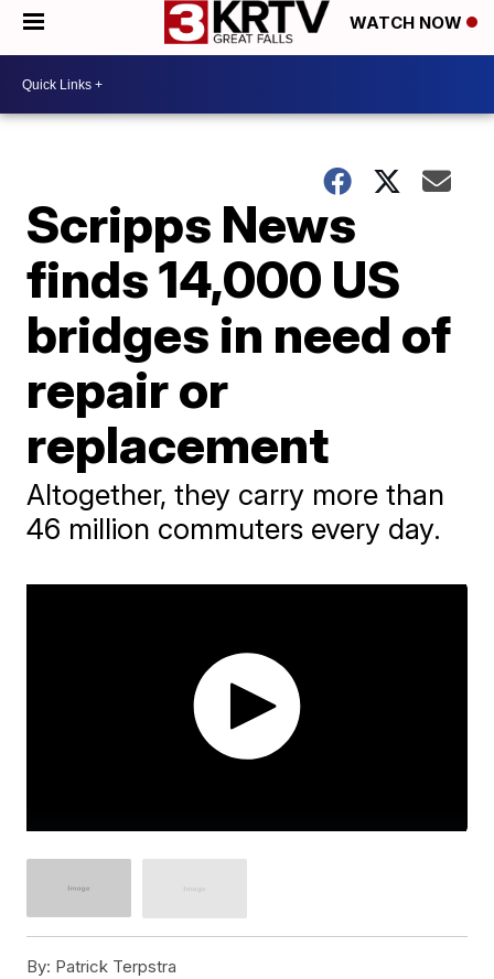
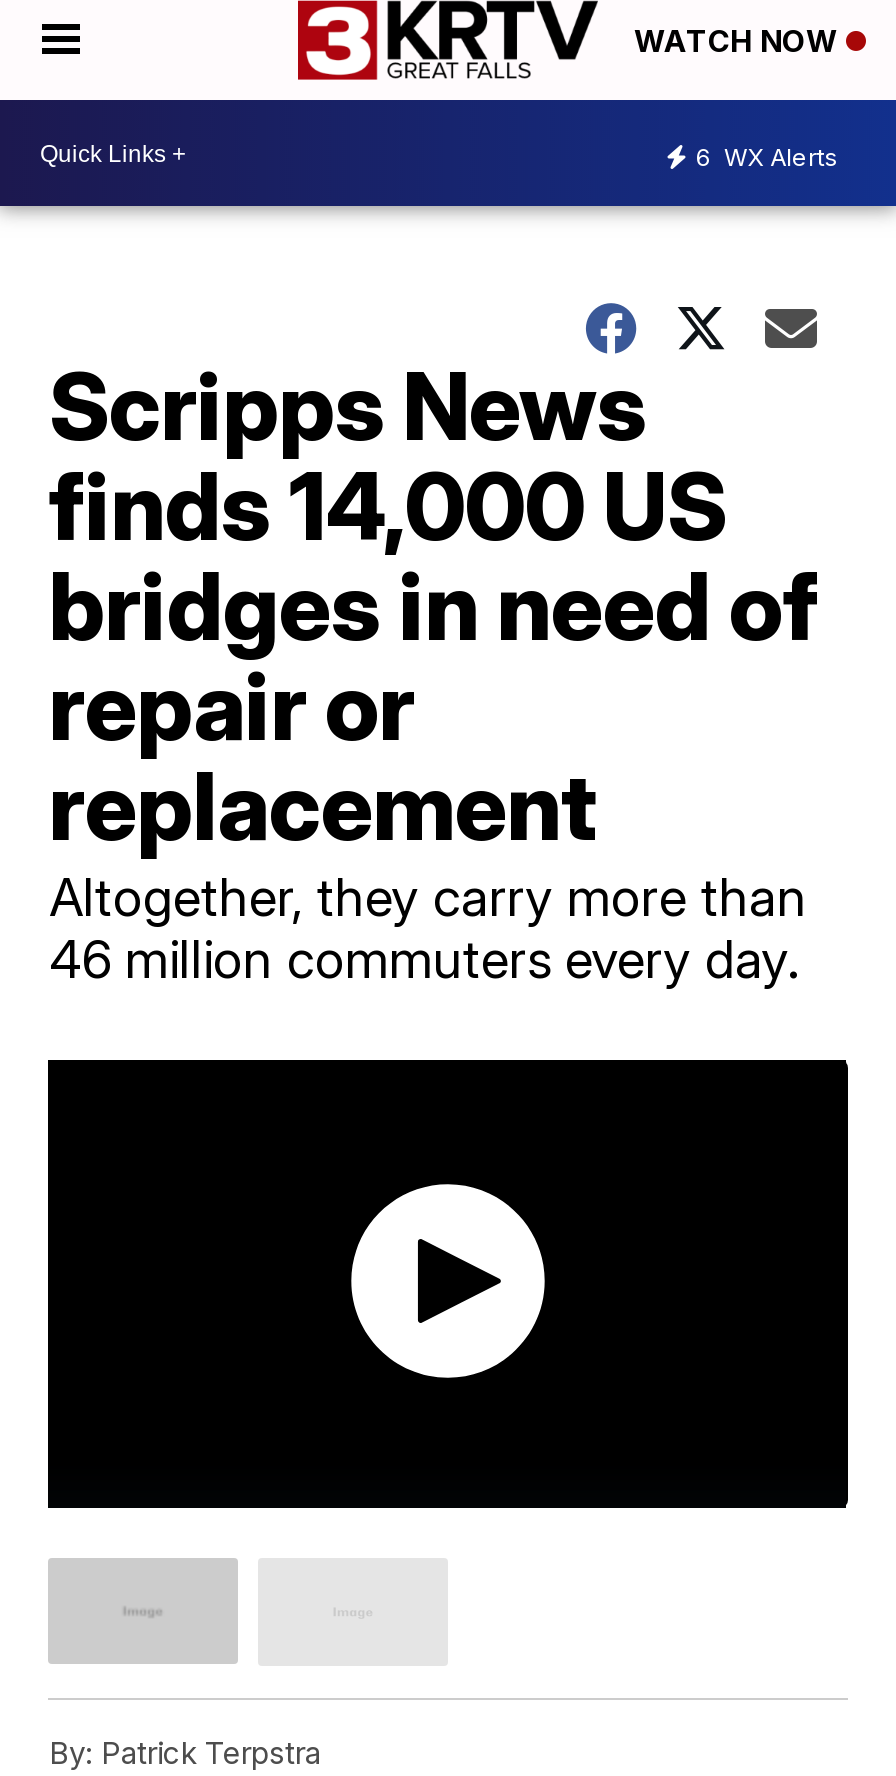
+ 6 WX Alerts
